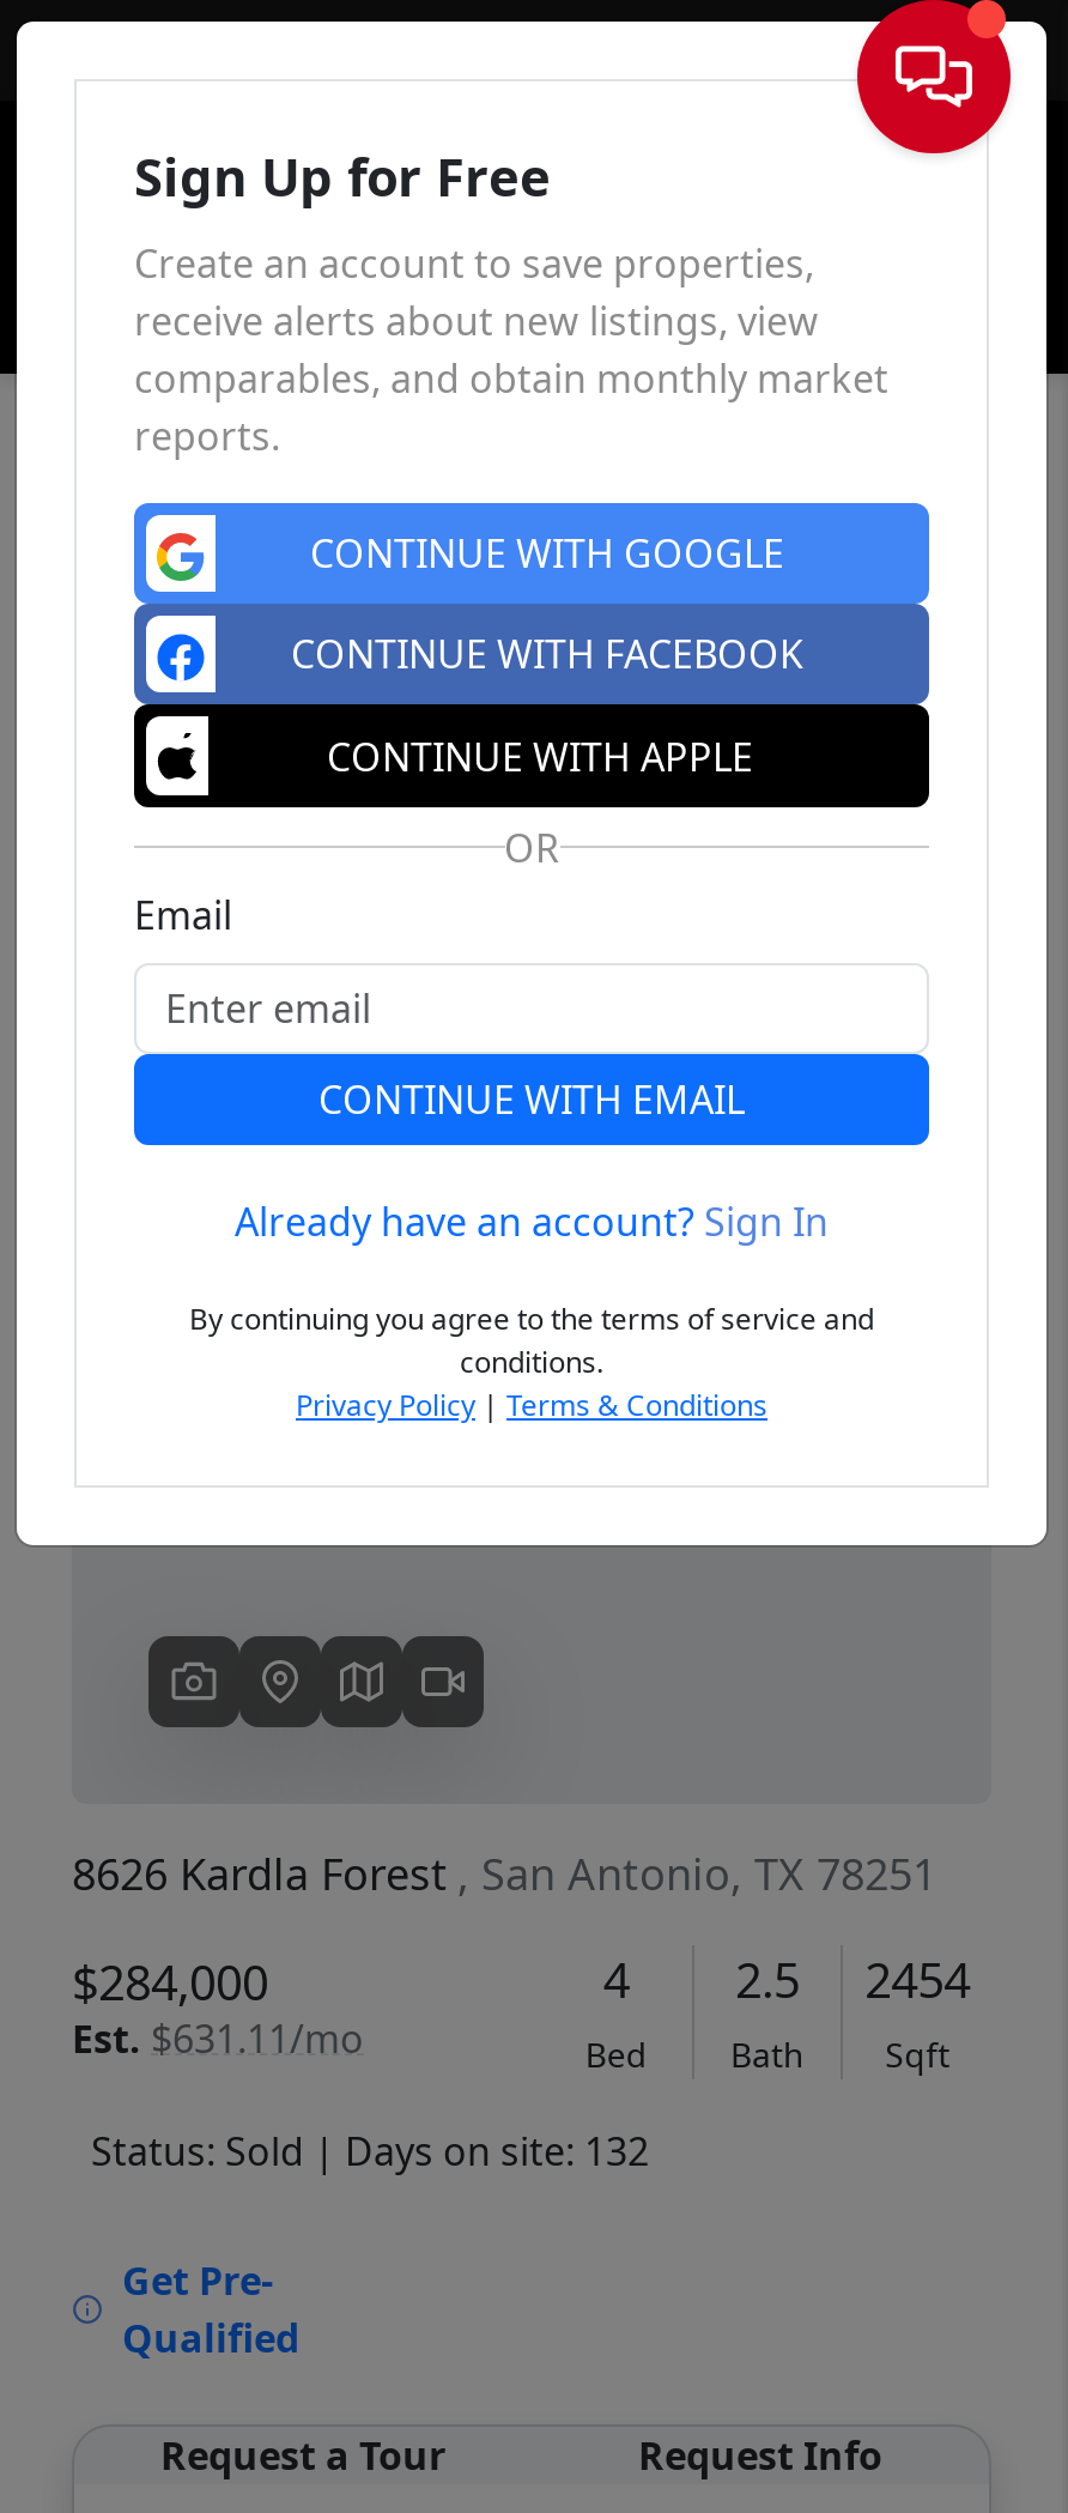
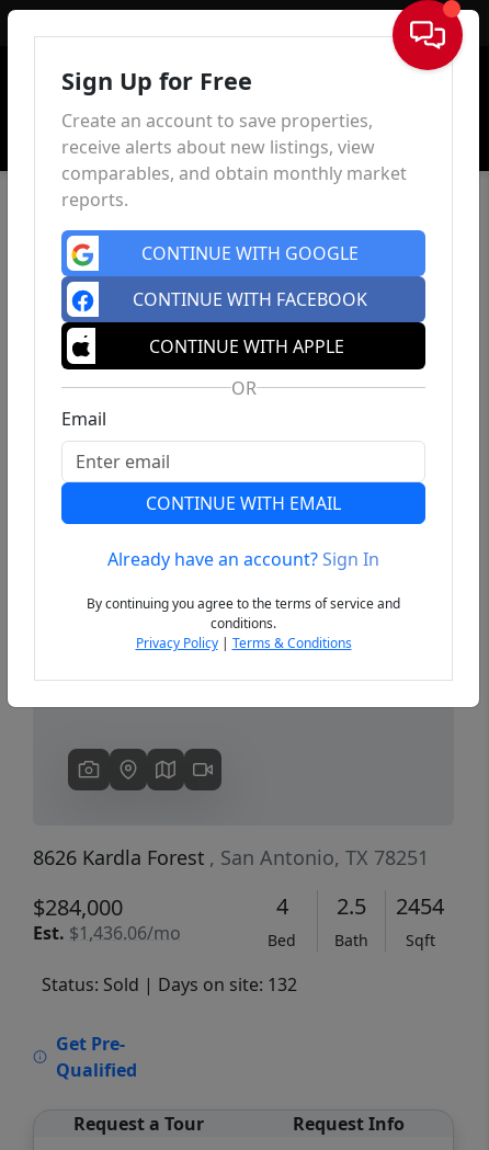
- Est. $631.11/mo
+ Est. $1,436.06/mo
